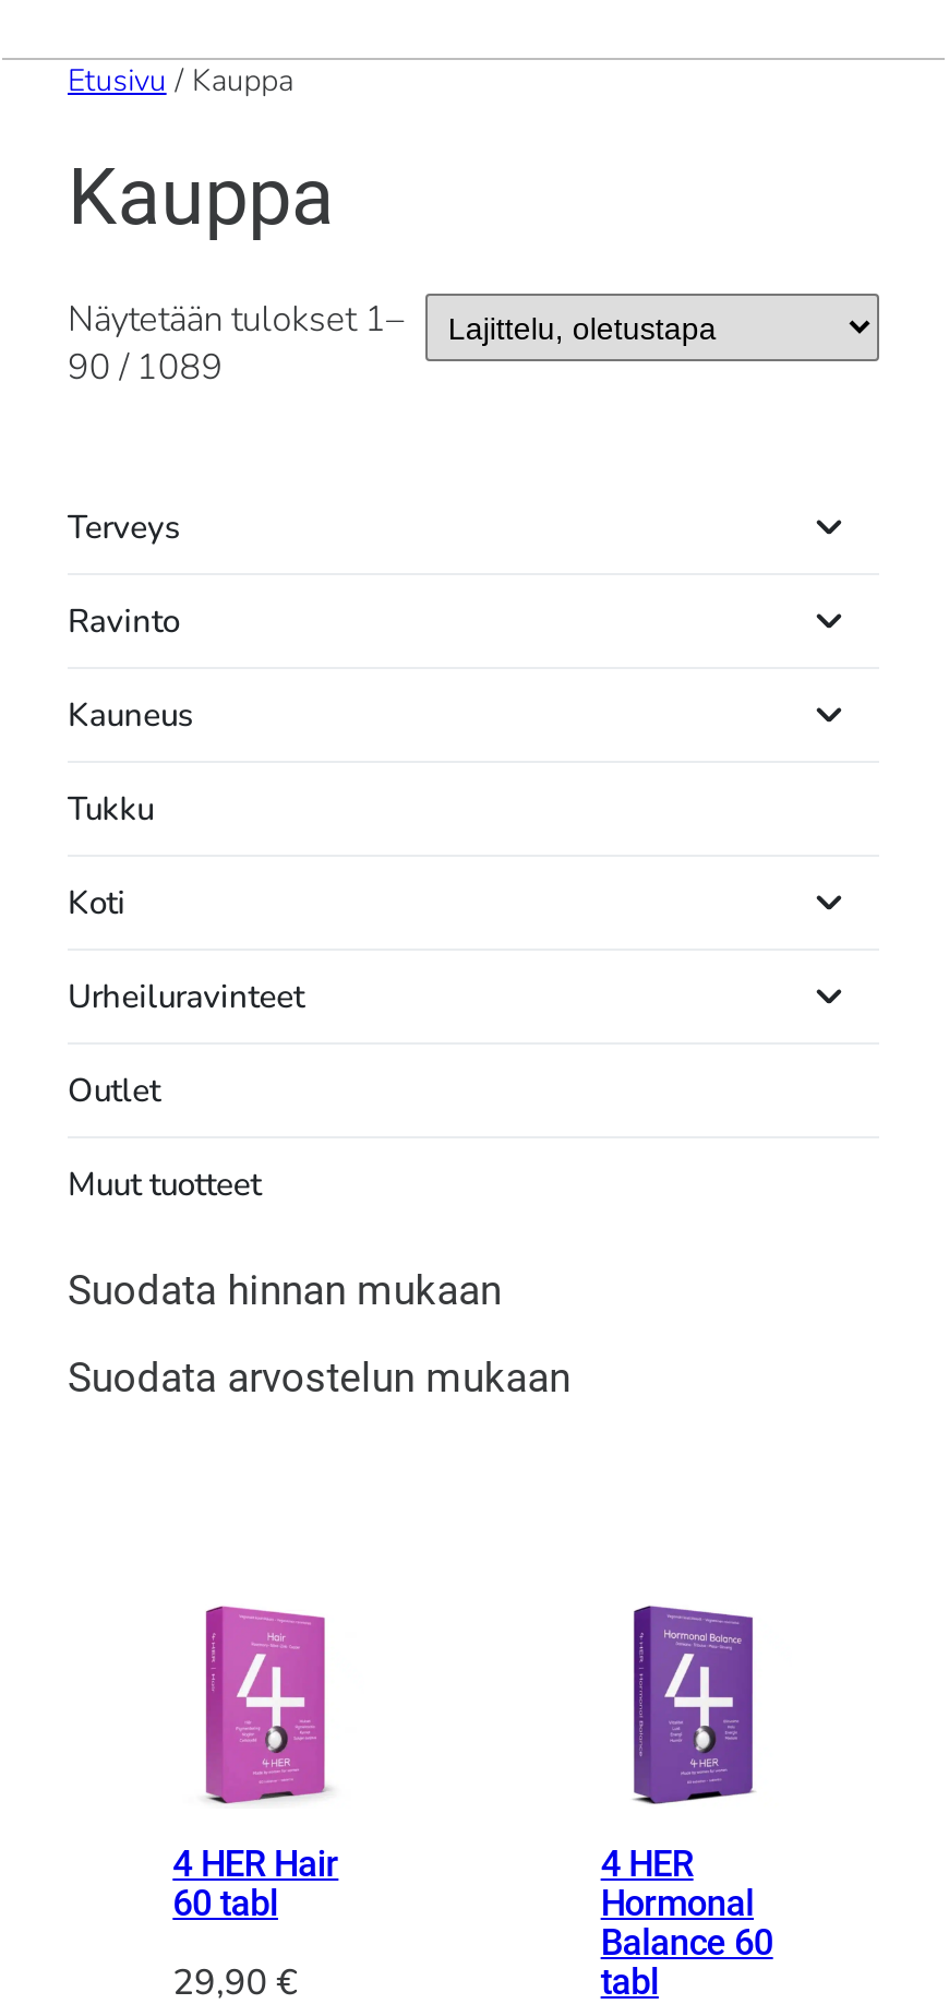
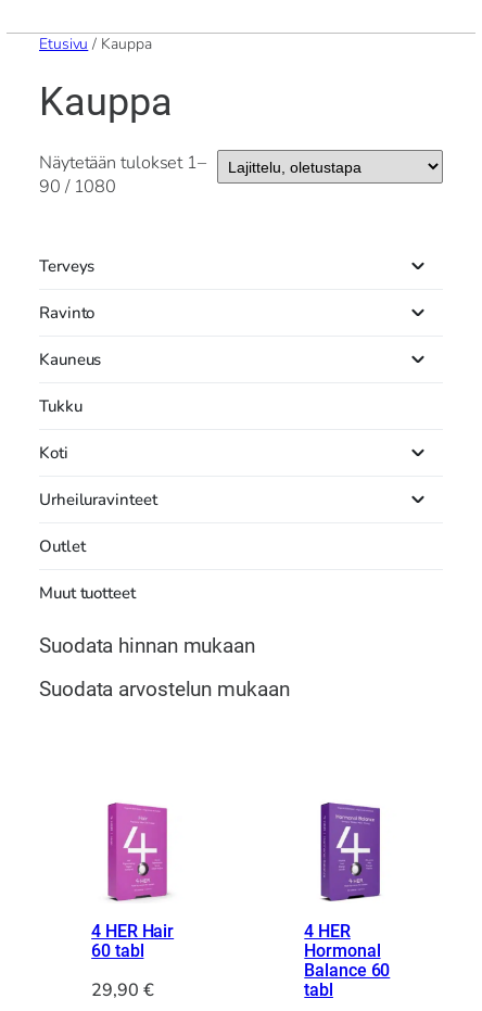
- 90 / 1089
+ 90 / 1080
